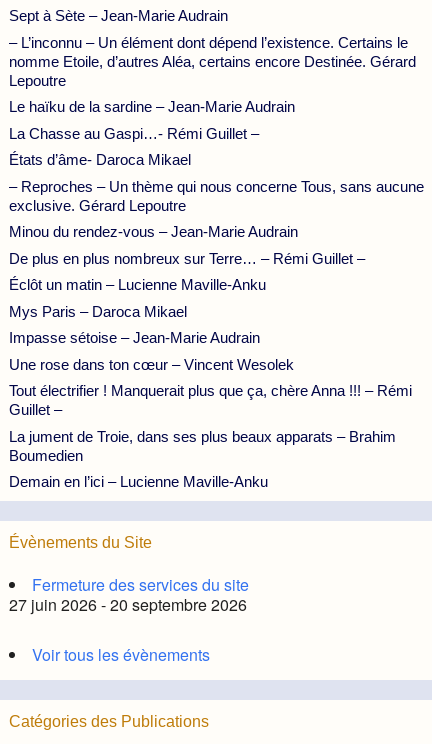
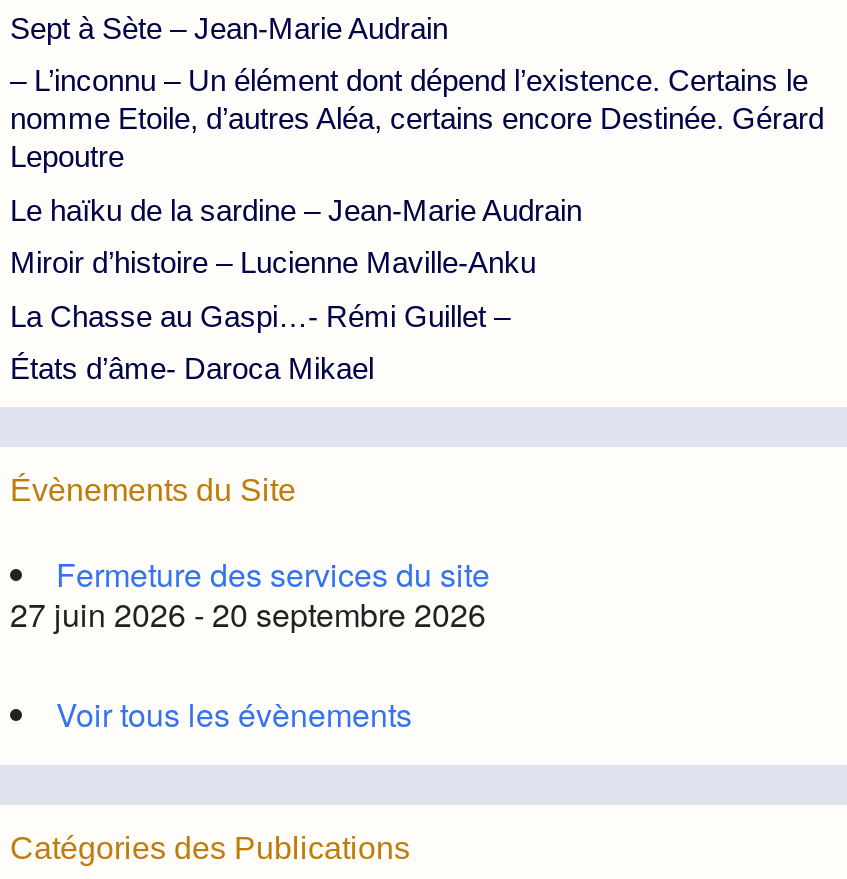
+ Miroir d’histoire – Lucienne Maville-Anku

moved down: La Chasse au Gaspi…- Rémi Guillet – | États d’âme- Daroca Mikael

- – Reproches – Un thème qui nous concerne Tous, sans aucune
- exclusive. Gérard Lepoutre
- Minou du rendez-vous – Jean-Marie Audrain
- De plus en plus nombreux sur Terre… – Rémi Guillet –
- Éclôt un matin – Lucienne Maville-Anku
- Mys Paris – Daroca Mikael
- Impasse sétoise – Jean-Marie Audrain
- Une rose dans ton cœur – Vincent Wesolek
- Tout électrifier ! Manquerait plus que ça, chère Anna !!! – Rémi
- Guillet –
- La jument de Troie, dans ses plus beaux apparats – Brahim
- Boumedien
- Demain en l’ici – Lucienne Maville-Anku
